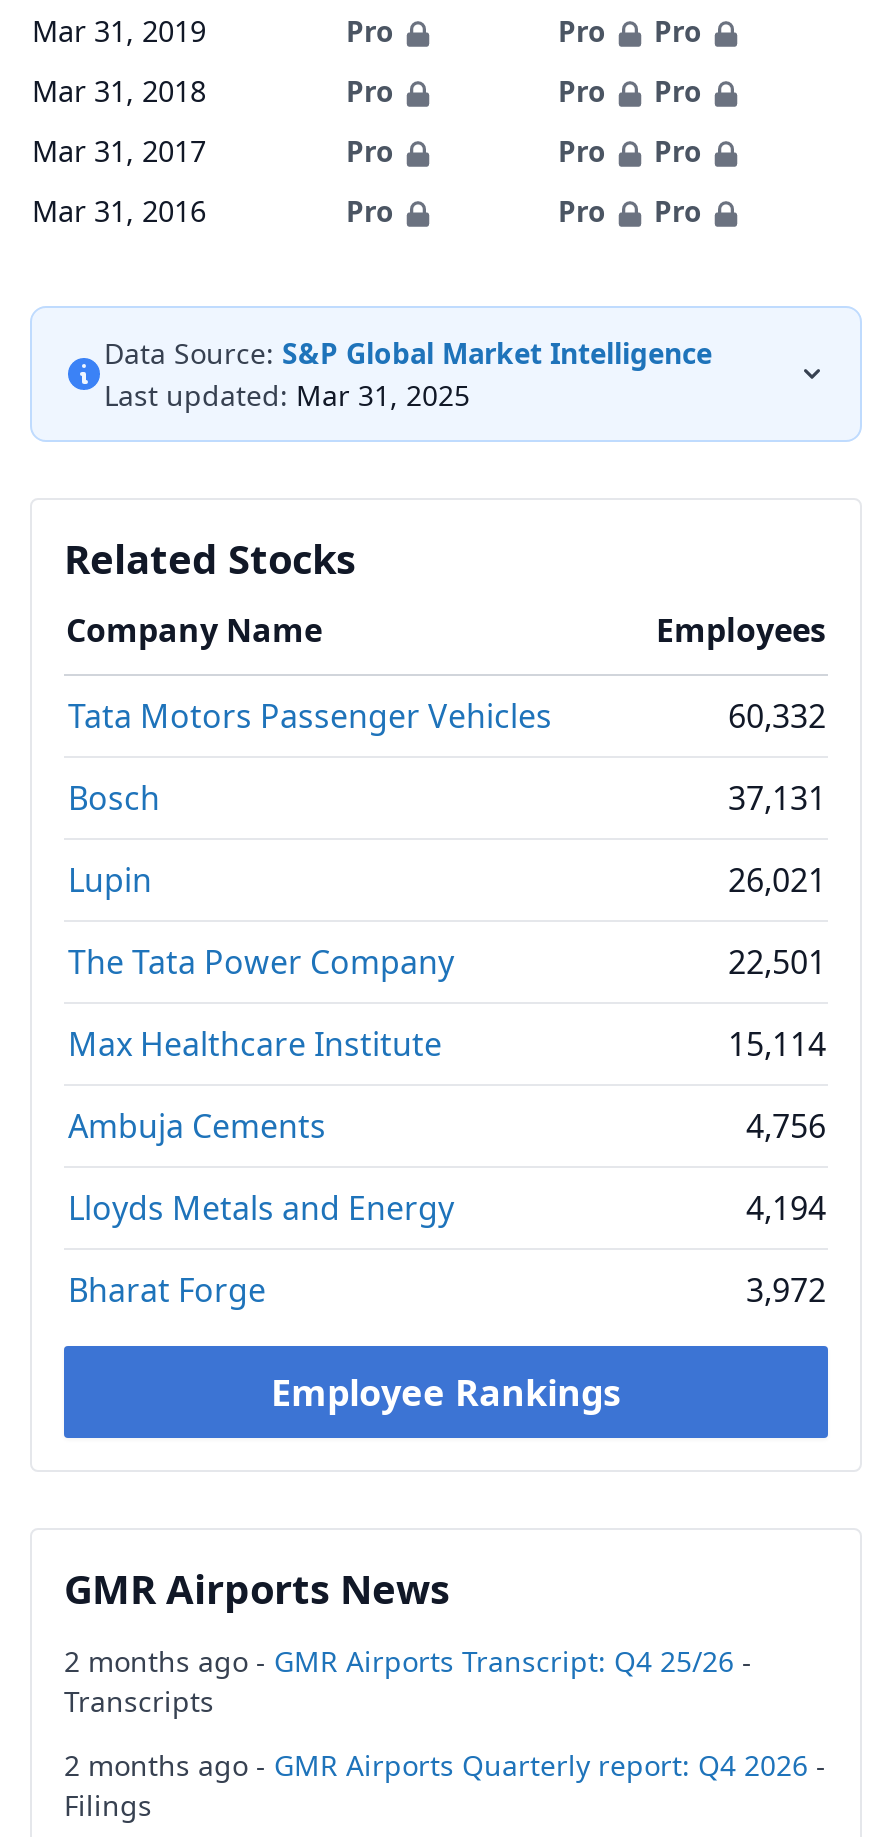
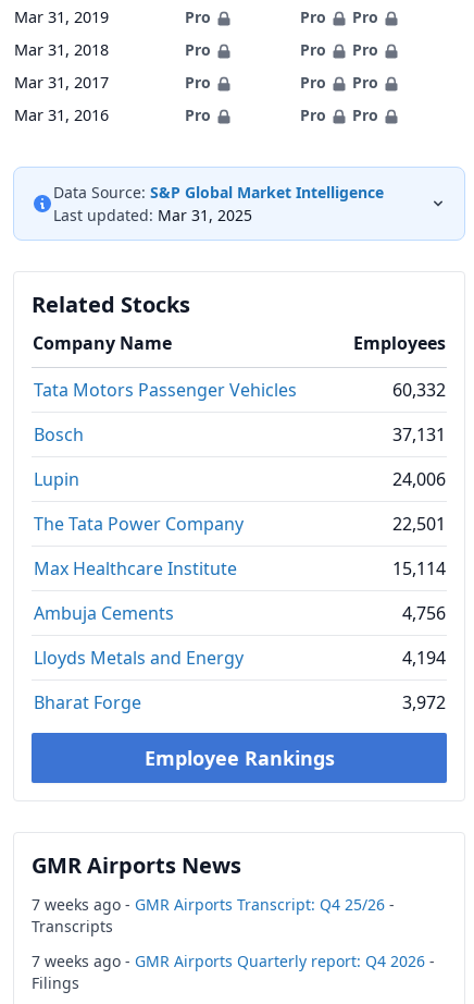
- 26,021
+ 24,006

- 2 months ago - GMR Airports Transcript: Q4 25/26 -
+ 7 weeks ago - GMR Airports Transcript: Q4 25/26 -

- 2 months ago - GMR Airports Quarterly report: Q4 2026 -
+ 7 weeks ago - GMR Airports Quarterly report: Q4 2026 -
